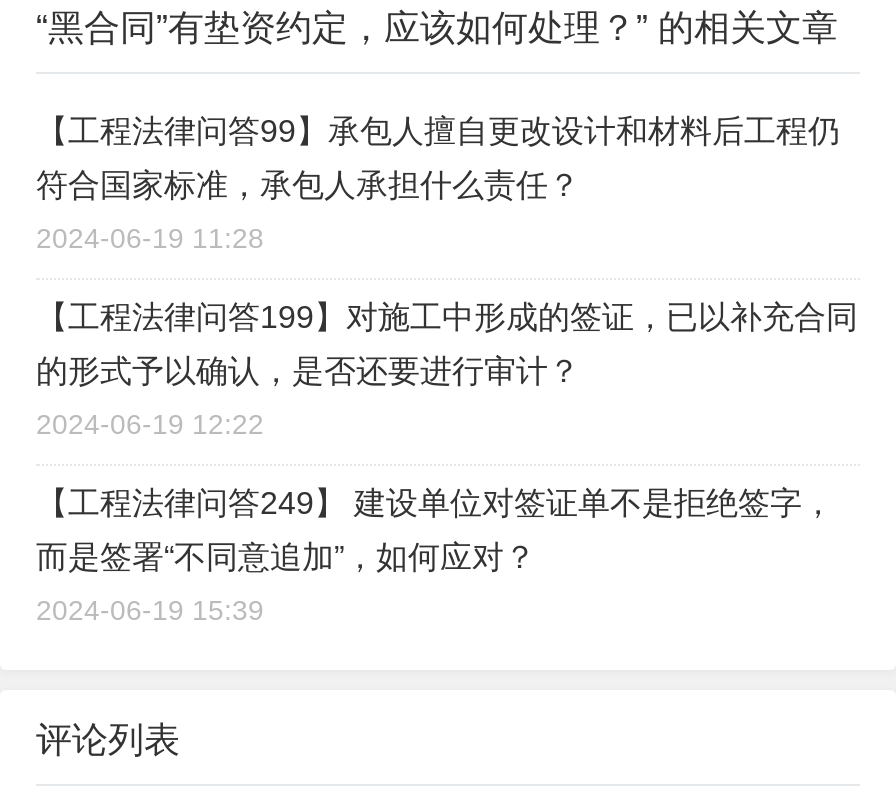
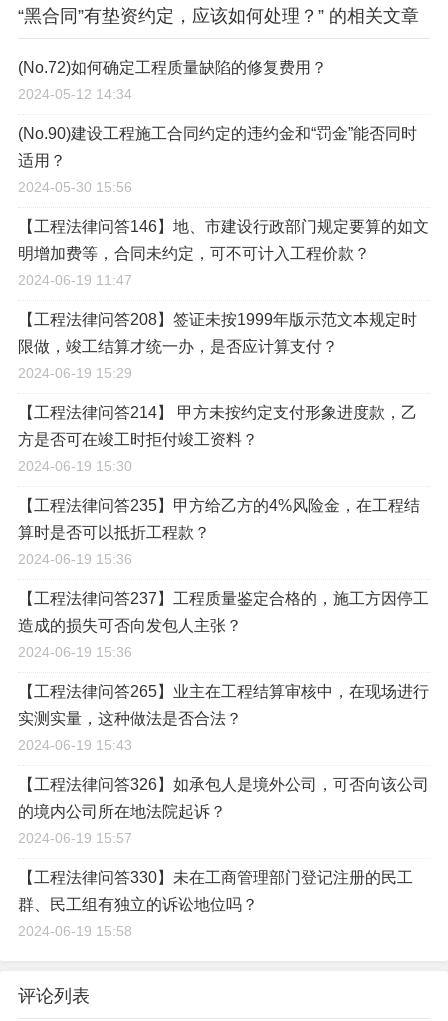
- 【工程法律问答99】承包人擅自更改设计和材料后工程仍
- 符合国家标准，承包人承担什么责任？
- 2024-06-19 11:28
- 【工程法律问答199】对施工中形成的签证，已以补充合同
- 的形式予以确认，是否还要进行审计？
- 2024-06-19 12:22
- 【工程法律问答249】 建设单位对签证单不是拒绝签字，
- 而是签署“不同意追加”，如何应对？
- 2024-06-19 15:39
+ (No.72)如何确定工程质量缺陷的修复费用？
+ 2024-05-12 14:34
+ (No.90)建设工程施工合同约定的违约金和“罚金”能否同时
+ 适用？
+ 2024-05-30 15:56
+ 【工程法律问答146】地、市建设行政部门规定要算的如文
+ 明增加费等，合同未约定，可不可计入工程价款？
+ 2024-06-19 11:47
+ 【工程法律问答208】签证未按1999年版示范文本规定时
+ 限做，竣工结算才统一办，是否应计算支付？
+ 2024-06-19 15:29
+ 【工程法律问答214】 甲方未按约定支付形象进度款，乙
+ 方是否可在竣工时拒付竣工资料？
+ 2024-06-19 15:30
+ 【工程法律问答235】甲方给乙方的4%风险金，在工程结
+ 算时是否可以抵折工程款？
+ 2024-06-19 15:36
+ 【工程法律问答237】工程质量鉴定合格的，施工方因停工
+ 造成的损失可否向发包人主张？
+ 2024-06-19 15:36
+ 【工程法律问答265】业主在工程结算审核中，在现场进行
+ 实测实量，这种做法是否合法？
+ 2024-06-19 15:43
+ 【工程法律问答326】如承包人是境外公司，可否向该公司
+ 的境内公司所在地法院起诉？
+ 2024-06-19 15:57
+ 【工程法律问答330】未在工商管理部门登记注册的民工
+ 群、民工组有独立的诉讼地位吗？
+ 2024-06-19 15:58
